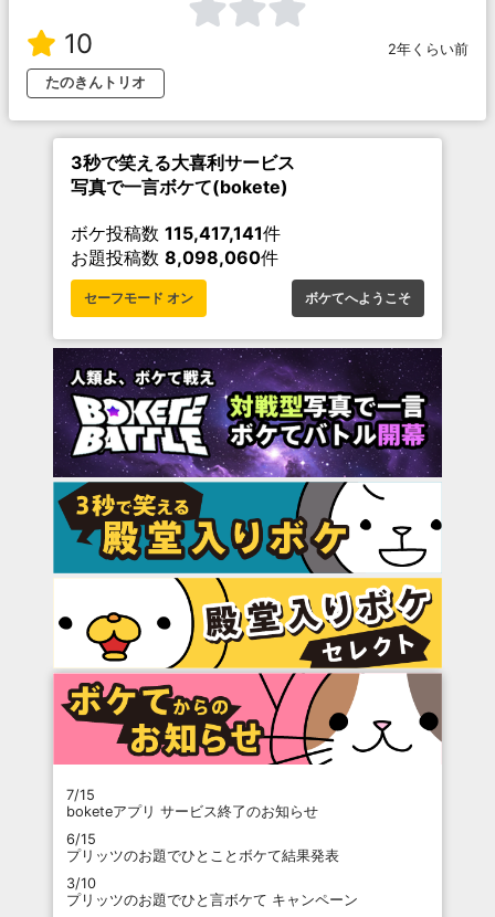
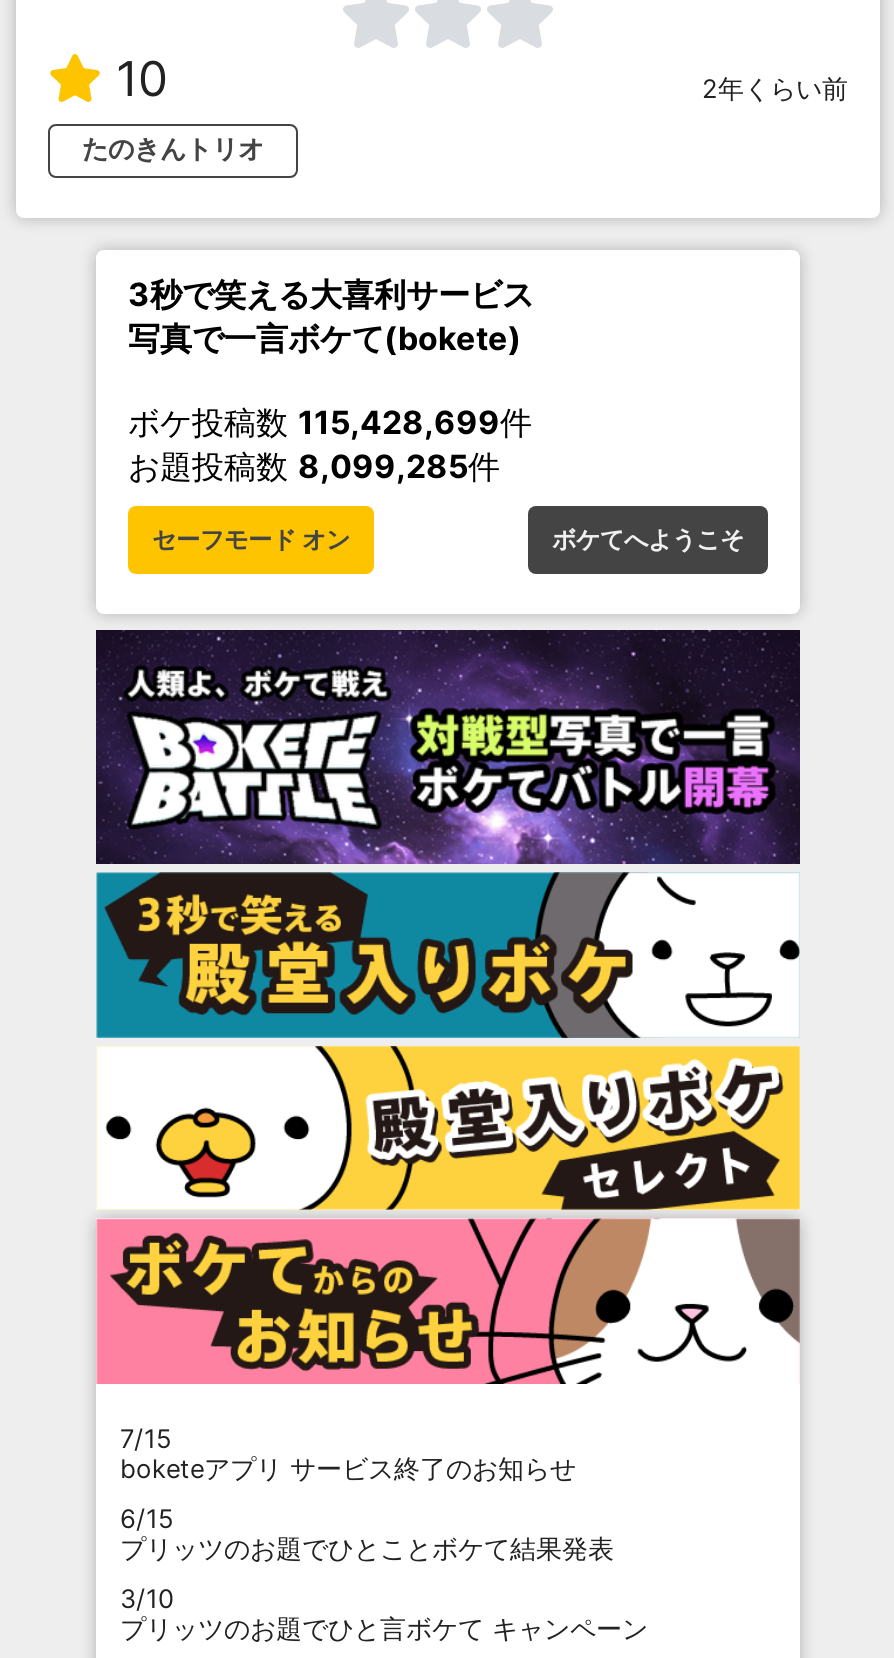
- ボケ投稿数115,417,141件
+ ボケ投稿数115,428,699件

- お題投稿数8,098,060件
+ お題投稿数8,099,285件
